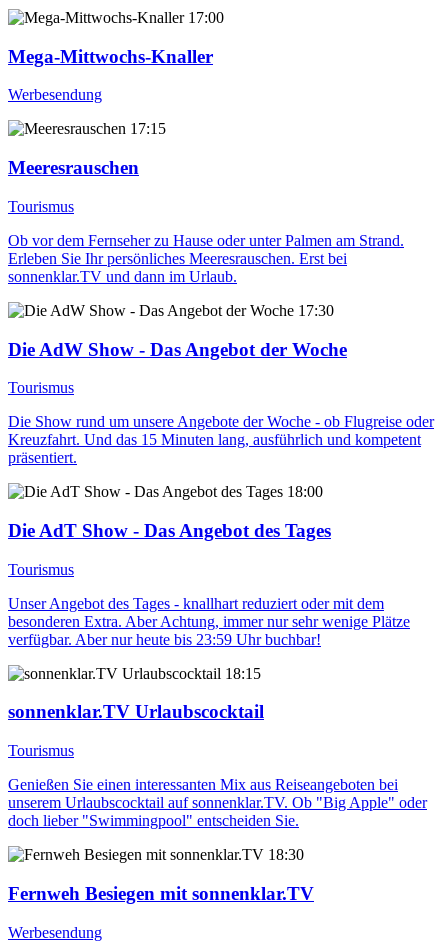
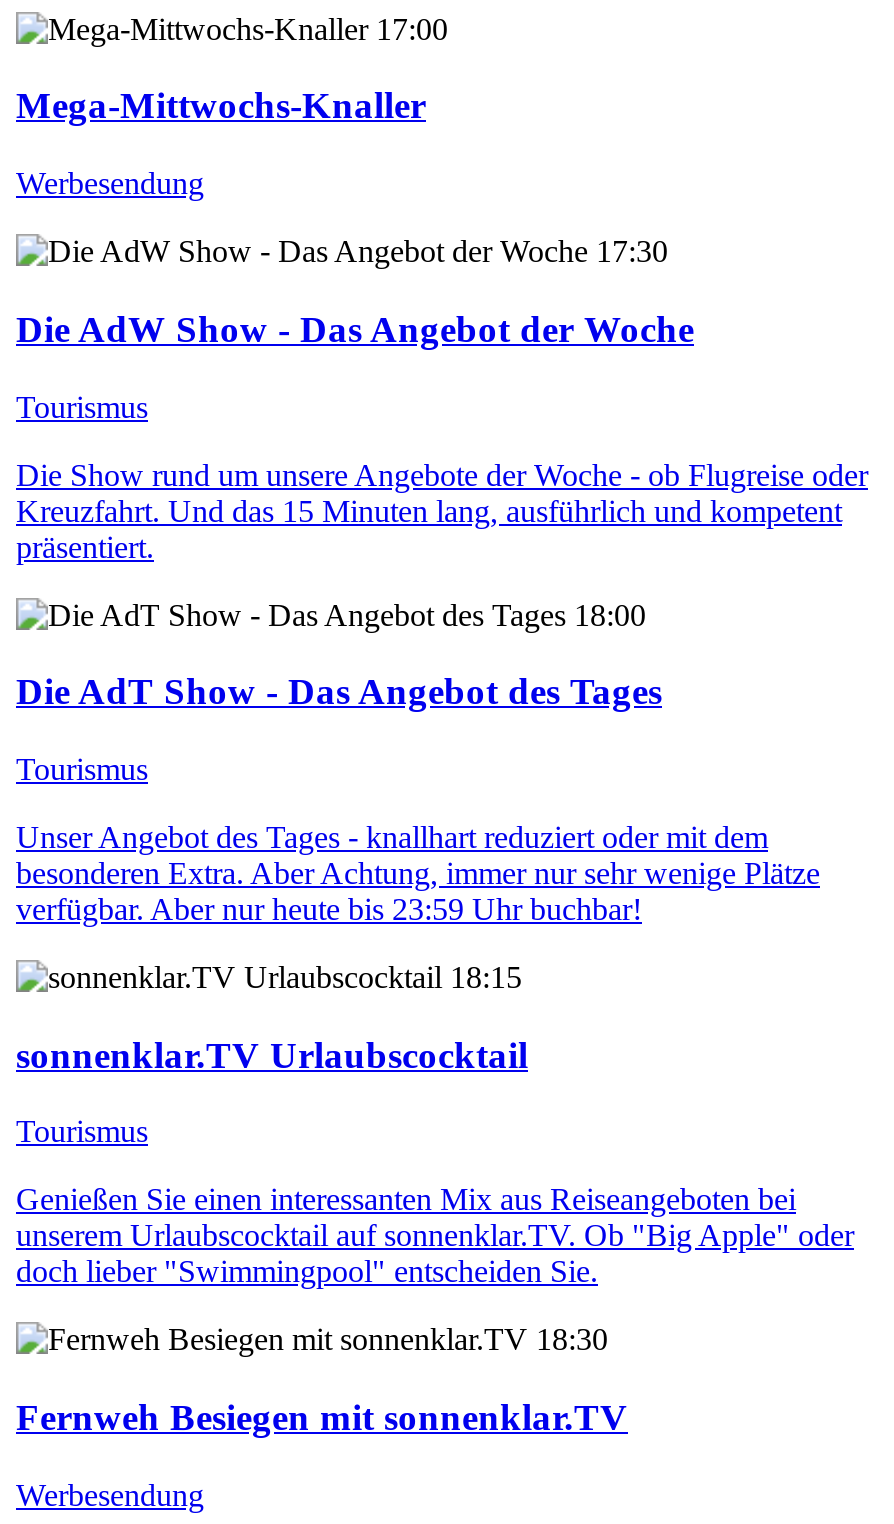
- 17:15
- Meeresrauschen
- Tourismus
- Ob vor dem Fernseher zu Hause oder unter Palmen am Strand.
- Erleben Sie Ihr persönliches Meeresrauschen. Erst bei
- sonnenklar.TV und dann im Urlaub.
